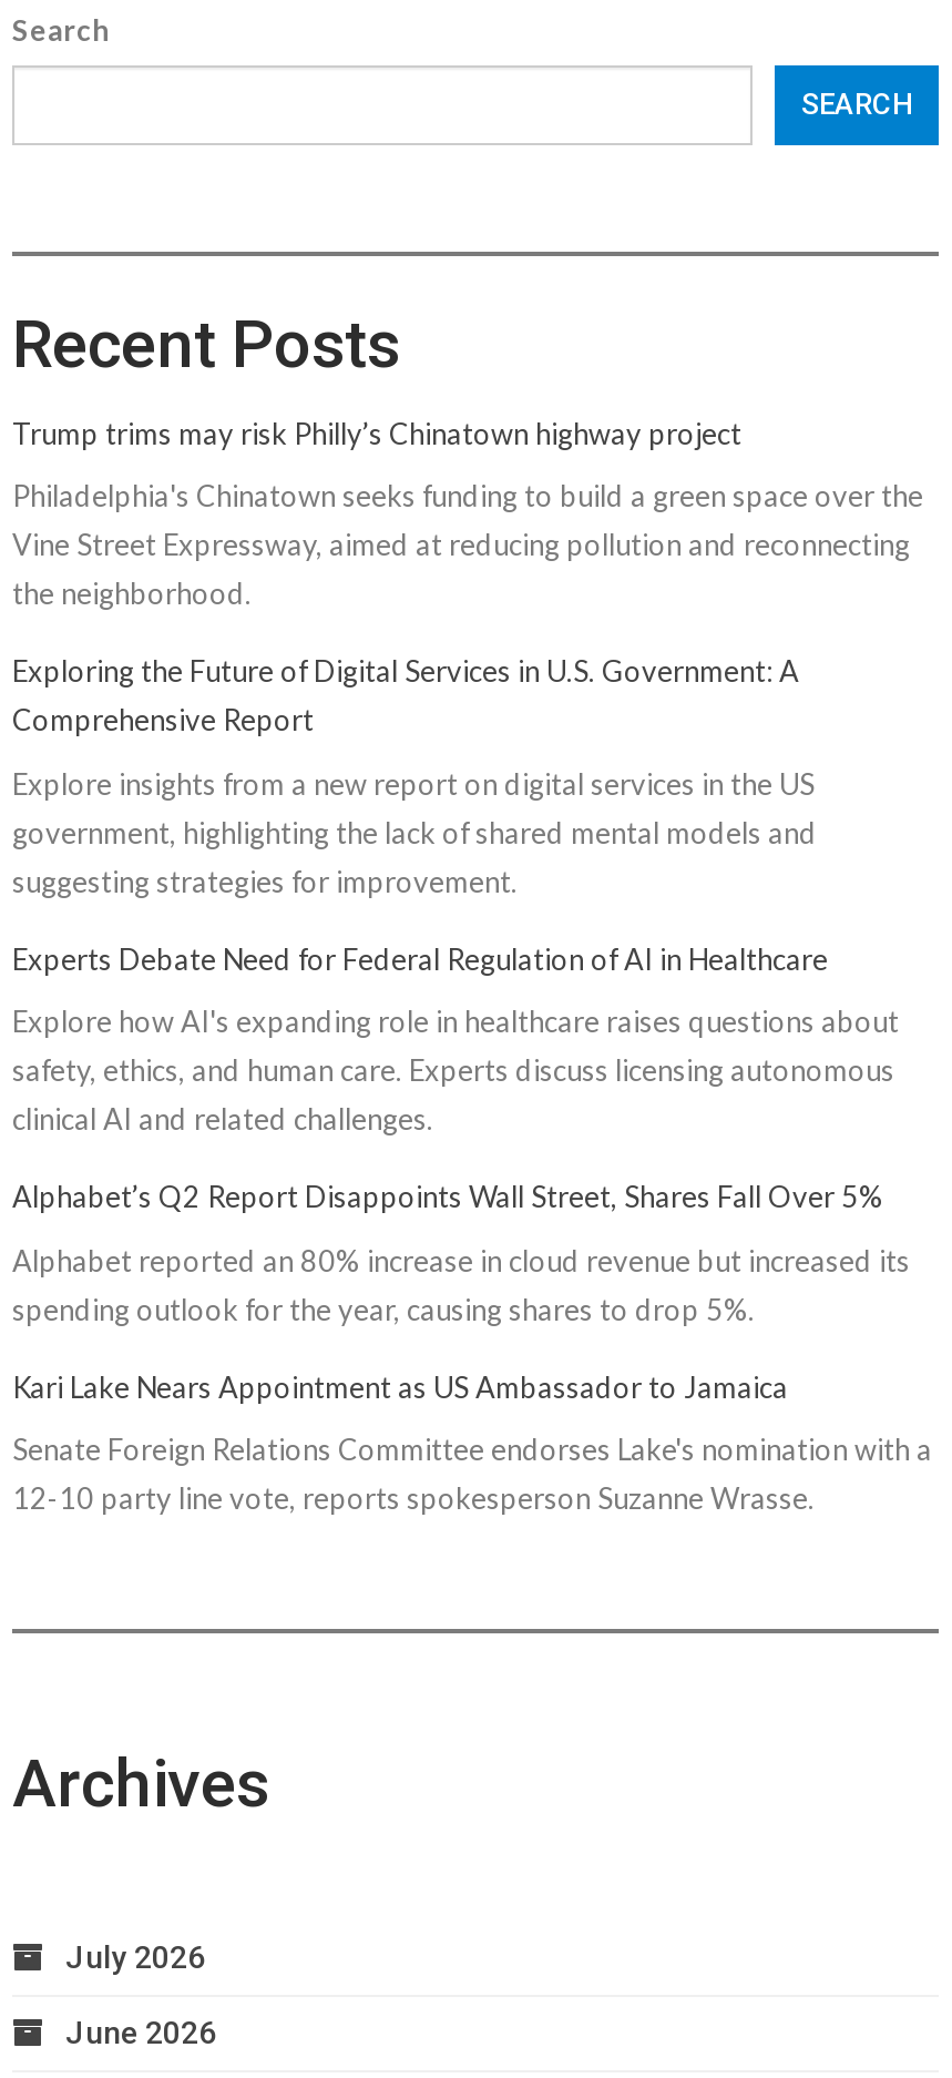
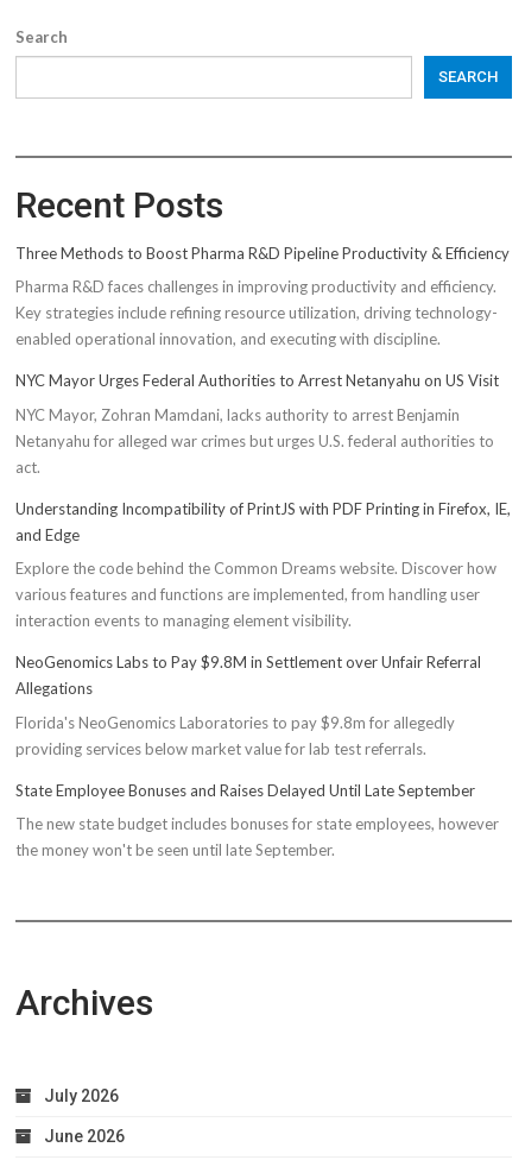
- Trump trims may risk Philly’s Chinatown highway project
+ Three Methods to Boost Pharma R&D Pipeline Productivity & Efficiency

- Philadelphia's Chinatown seeks funding to build a green space over the
- Vine Street Expressway, aimed at reducing pollution and reconnecting
- the neighborhood.
+ Pharma R&D faces challenges in improving productivity and efficiency.
+ Key strategies include refining resource utilization, driving technology-
+ enabled operational innovation, and executing with discipline.

- Exploring the Future of Digital Services in U.S. Government: A
- Comprehensive Report
+ NYC Mayor Urges Federal Authorities to Arrest Netanyahu on US Visit

- Explore insights from a new report on digital services in the US
- government, highlighting the lack of shared mental models and
- suggesting strategies for improvement.
+ NYC Mayor, Zohran Mamdani, lacks authority to arrest Benjamin
+ Netanyahu for alleged war crimes but urges U.S. federal authorities to
+ act.

- Experts Debate Need for Federal Regulation of AI in Healthcare
+ Understanding Incompatibility of PrintJS with PDF Printing in Firefox, IE,
+ and Edge

- Explore how AI's expanding role in healthcare raises questions about
- safety, ethics, and human care. Experts discuss licensing autonomous
- clinical AI and related challenges.
+ Explore the code behind the Common Dreams website. Discover how
+ various features and functions are implemented, from handling user
+ interaction events to managing element visibility.

- Alphabet’s Q2 Report Disappoints Wall Street, Shares Fall Over 5%
+ NeoGenomics Labs to Pay $9.8M in Settlement over Unfair Referral
+ Allegations

- Alphabet reported an 80% increase in cloud revenue but increased its
- spending outlook for the year, causing shares to drop 5%.
+ Florida's NeoGenomics Laboratories to pay $9.8m for allegedly
+ providing services below market value for lab test referrals.

- Kari Lake Nears Appointment as US Ambassador to Jamaica
+ State Employee Bonuses and Raises Delayed Until Late September

- Senate Foreign Relations Committee endorses Lake's nomination with a
- 12-10 party line vote, reports spokesperson Suzanne Wrasse.
+ The new state budget includes bonuses for state employees, however
+ the money won't be seen until late September.
